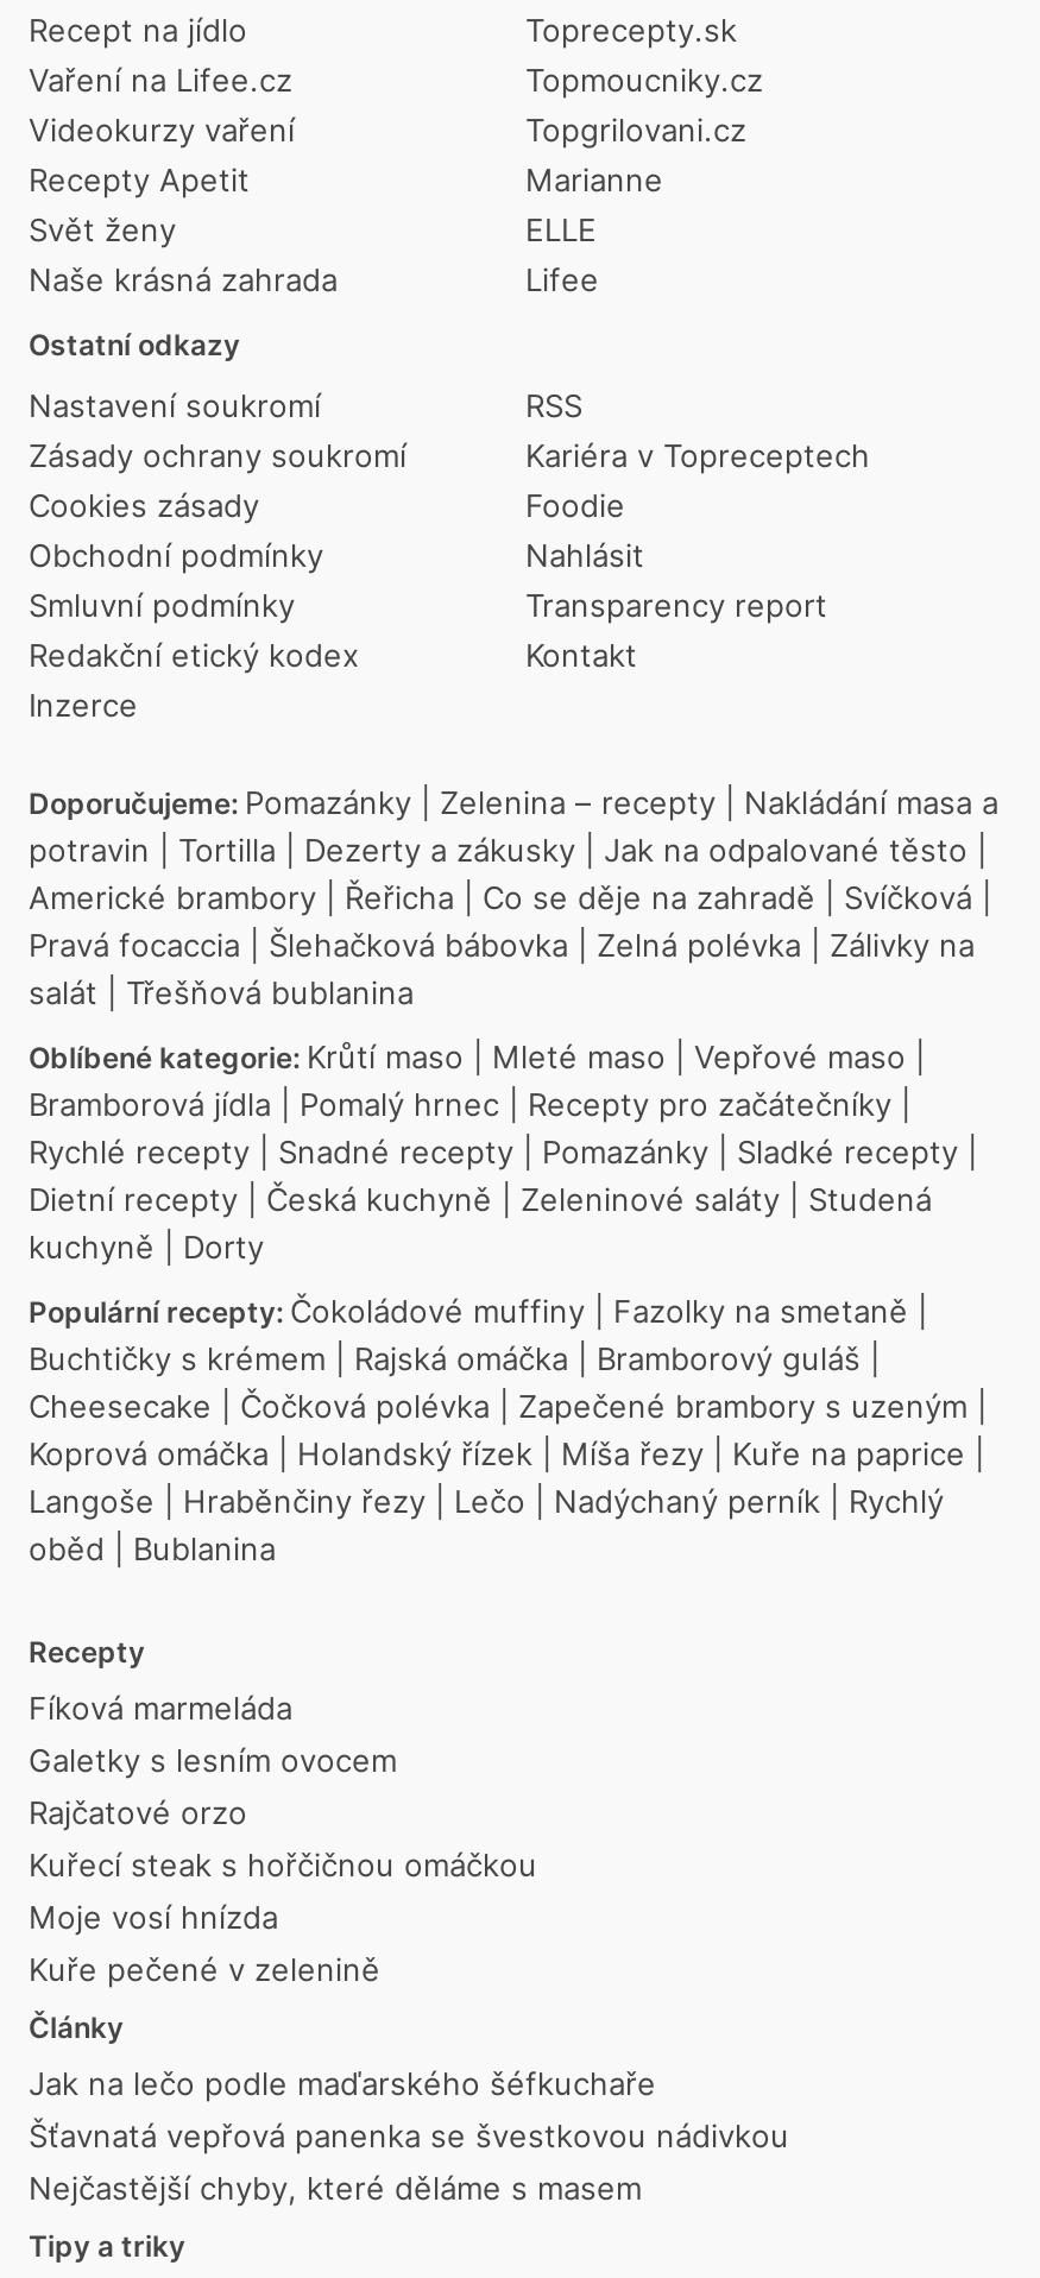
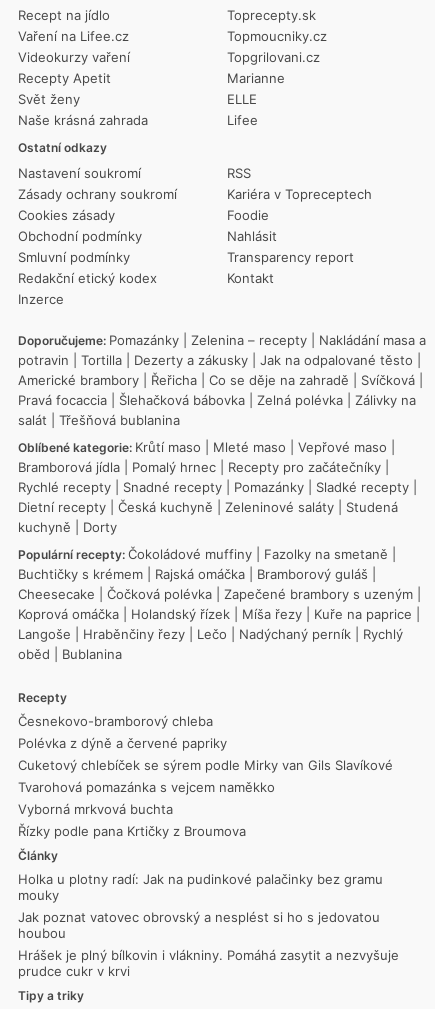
- Fíková marmeláda
- Galetky s lesním ovocem
- Rajčatové orzo
- Kuřecí steak s hořčičnou omáčkou
- Moje vosí hnízda
- Kuře pečené v zelenině
+ Česnekovo-bramborový chleba
+ Polévka z dýně a červené papriky
+ Cuketový chlebíček se sýrem podle Mirky van Gils Slavíkové
+ Tvarohová pomazánka s vejcem naměkko
+ Vyborná mrkvová buchta
+ Řízky podle pana Krtičky z Broumova

- Jak na lečo podle maďarského šéfkuchaře
- Šťavnatá vepřová panenka se švestkovou nádivkou
- Nejčastější chyby, které děláme s masem
+ Holka u plotny radí: Jak na pudinkové palačinky bez gramu
+ mouky
+ Jak poznat vatovec obrovský a nesplést si ho s jedovatou
+ houbou
+ Hrášek je plný bílkovin i vlákniny. Pomáhá zasytit a nezvyšuje
+ prudce cukr v krvi
